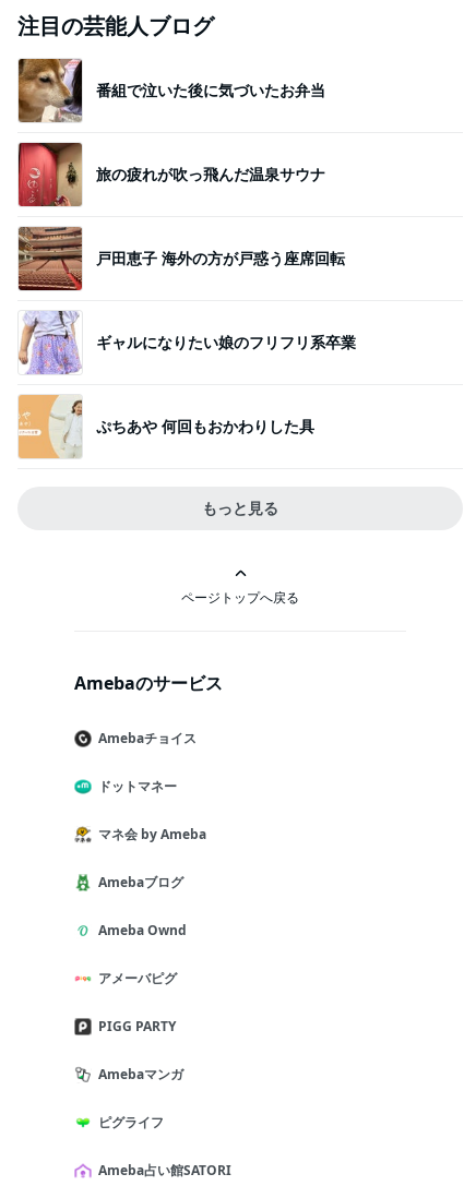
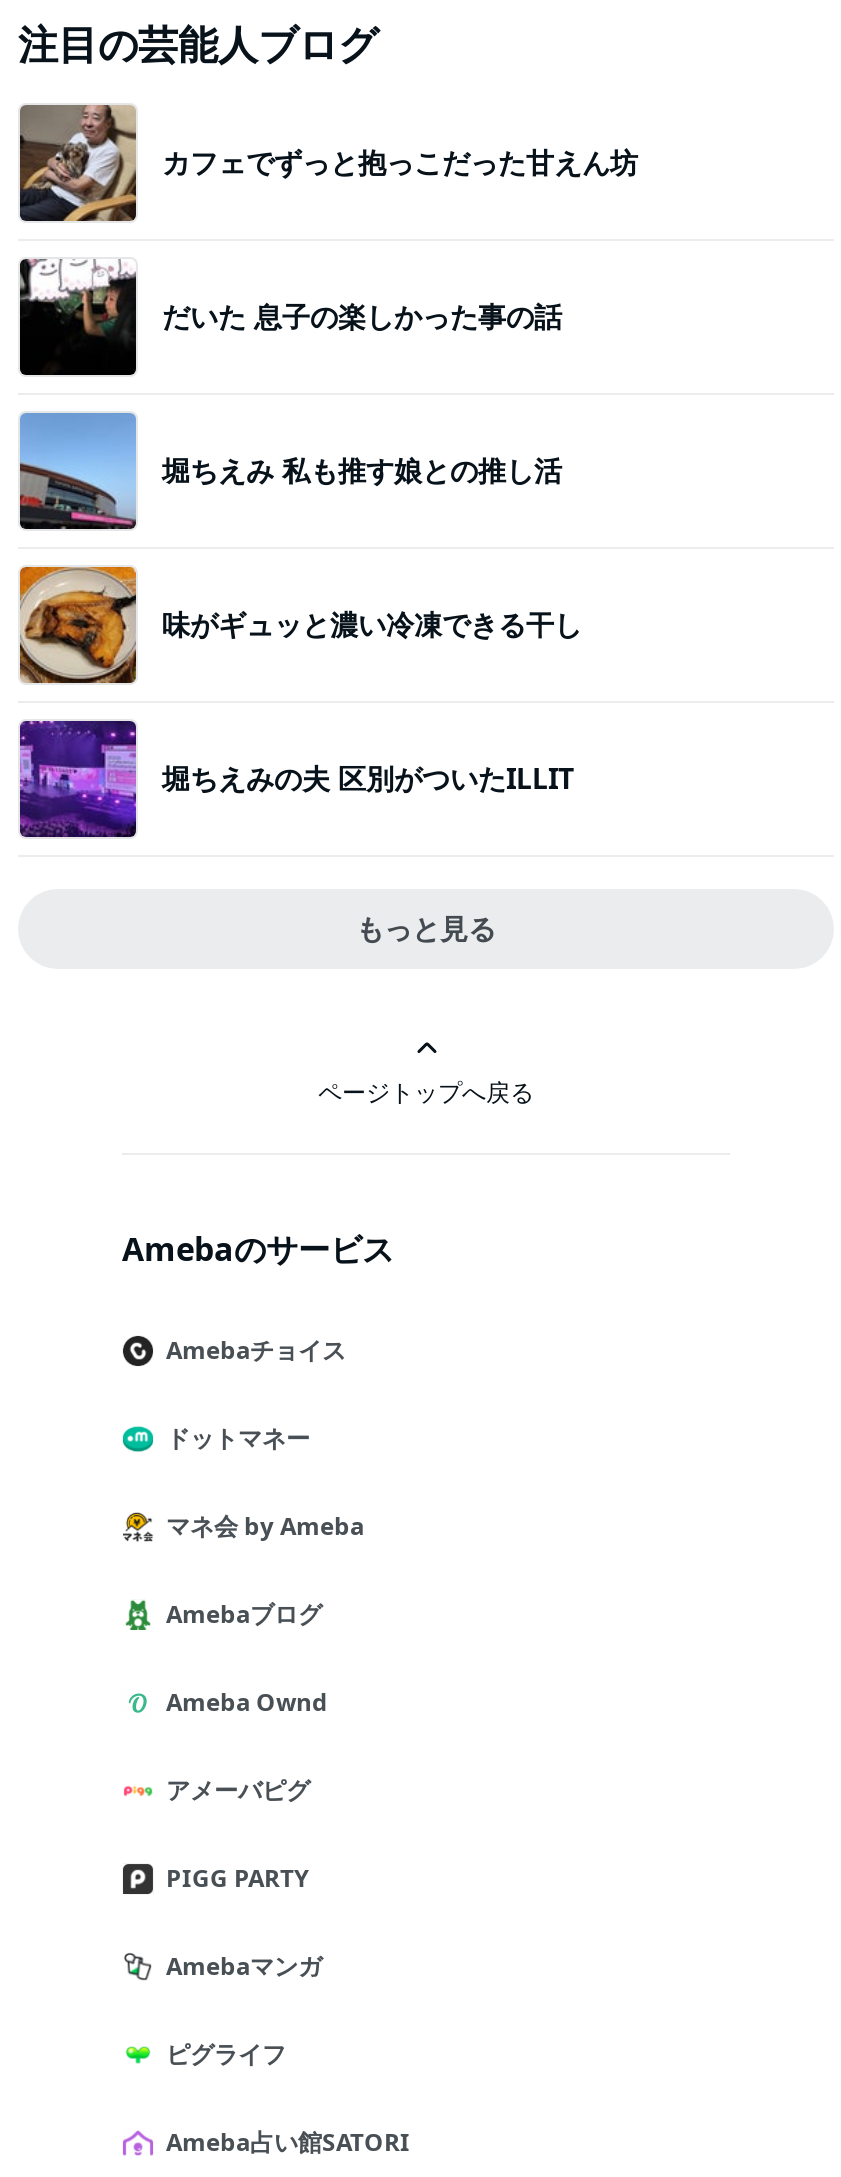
- [image]
- 番組で泣いた後に気づいたお弁当
+ [image]
+ カフェでずっと抱っこだった甘えん坊

- [image]
- 旅の疲れが吹っ飛んだ温泉サウナ
+ [image]
+ だいた 息子の楽しかった事の話

- [image]
- 戸田恵子 海外の方が戸惑う座席回転
+ [image]
+ 堀ちえみ 私も推す娘との推し活

- [image]
- ギャルになりたい娘のフリフリ系卒業
+ [image]
+ 味がギュッと濃い冷凍できる干し

- [image]
- ぷちあや 何回もおかわりした具
+ [image]
+ 堀ちえみの夫 区別がついたILLIT
